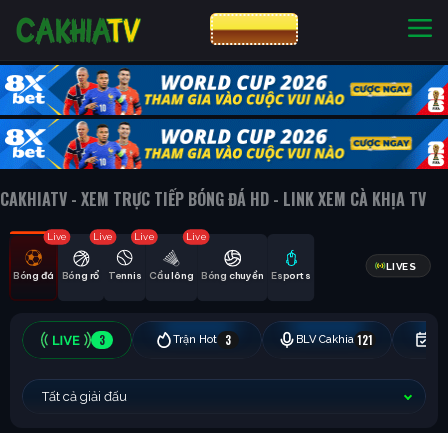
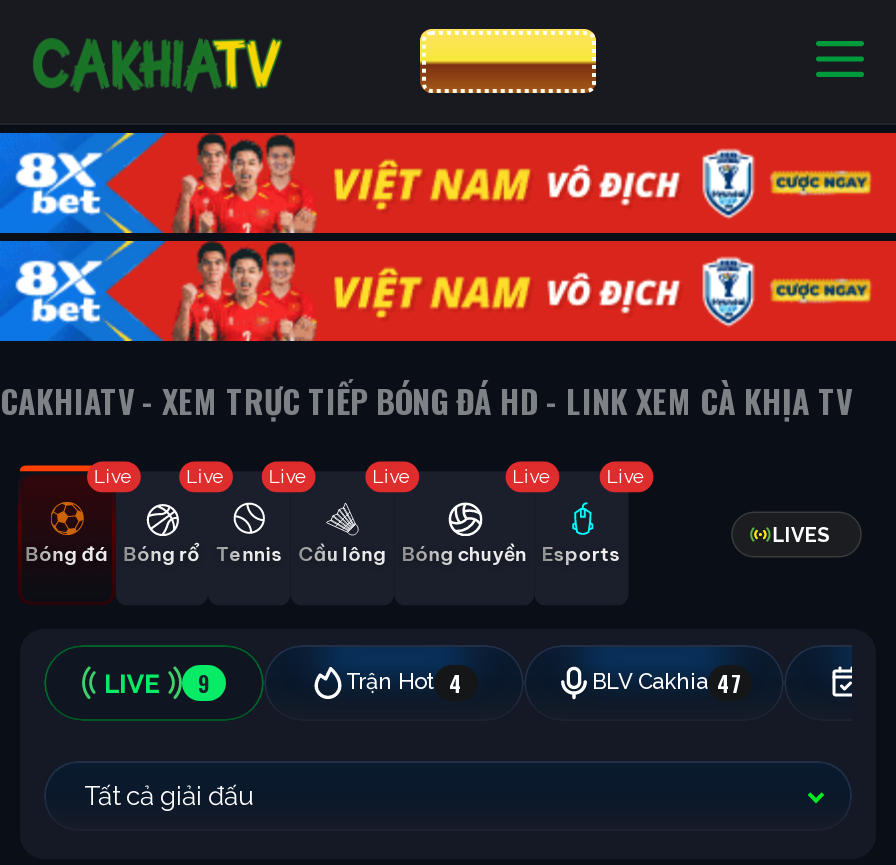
- [image]
+ [image]

+ Live

+ Live

- 3
- Trận Hot
- 3
- BLV Cakhia 121
+ 9
+ Trận Hot 4
+ BLV Cakhia 47
